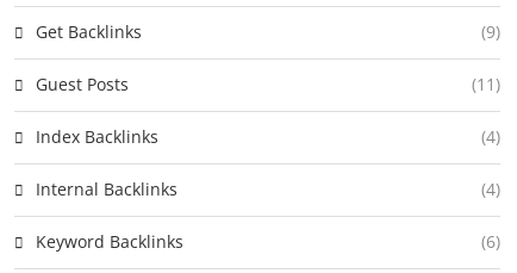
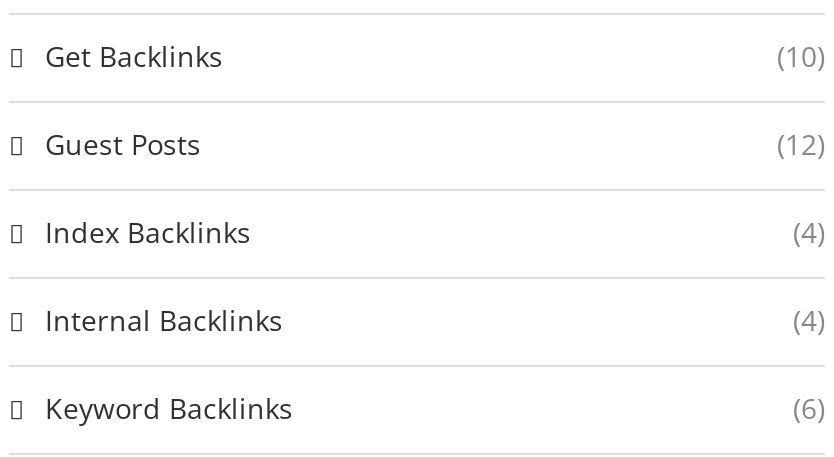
- (9)
+ (10)

- (11)
+ (12)
